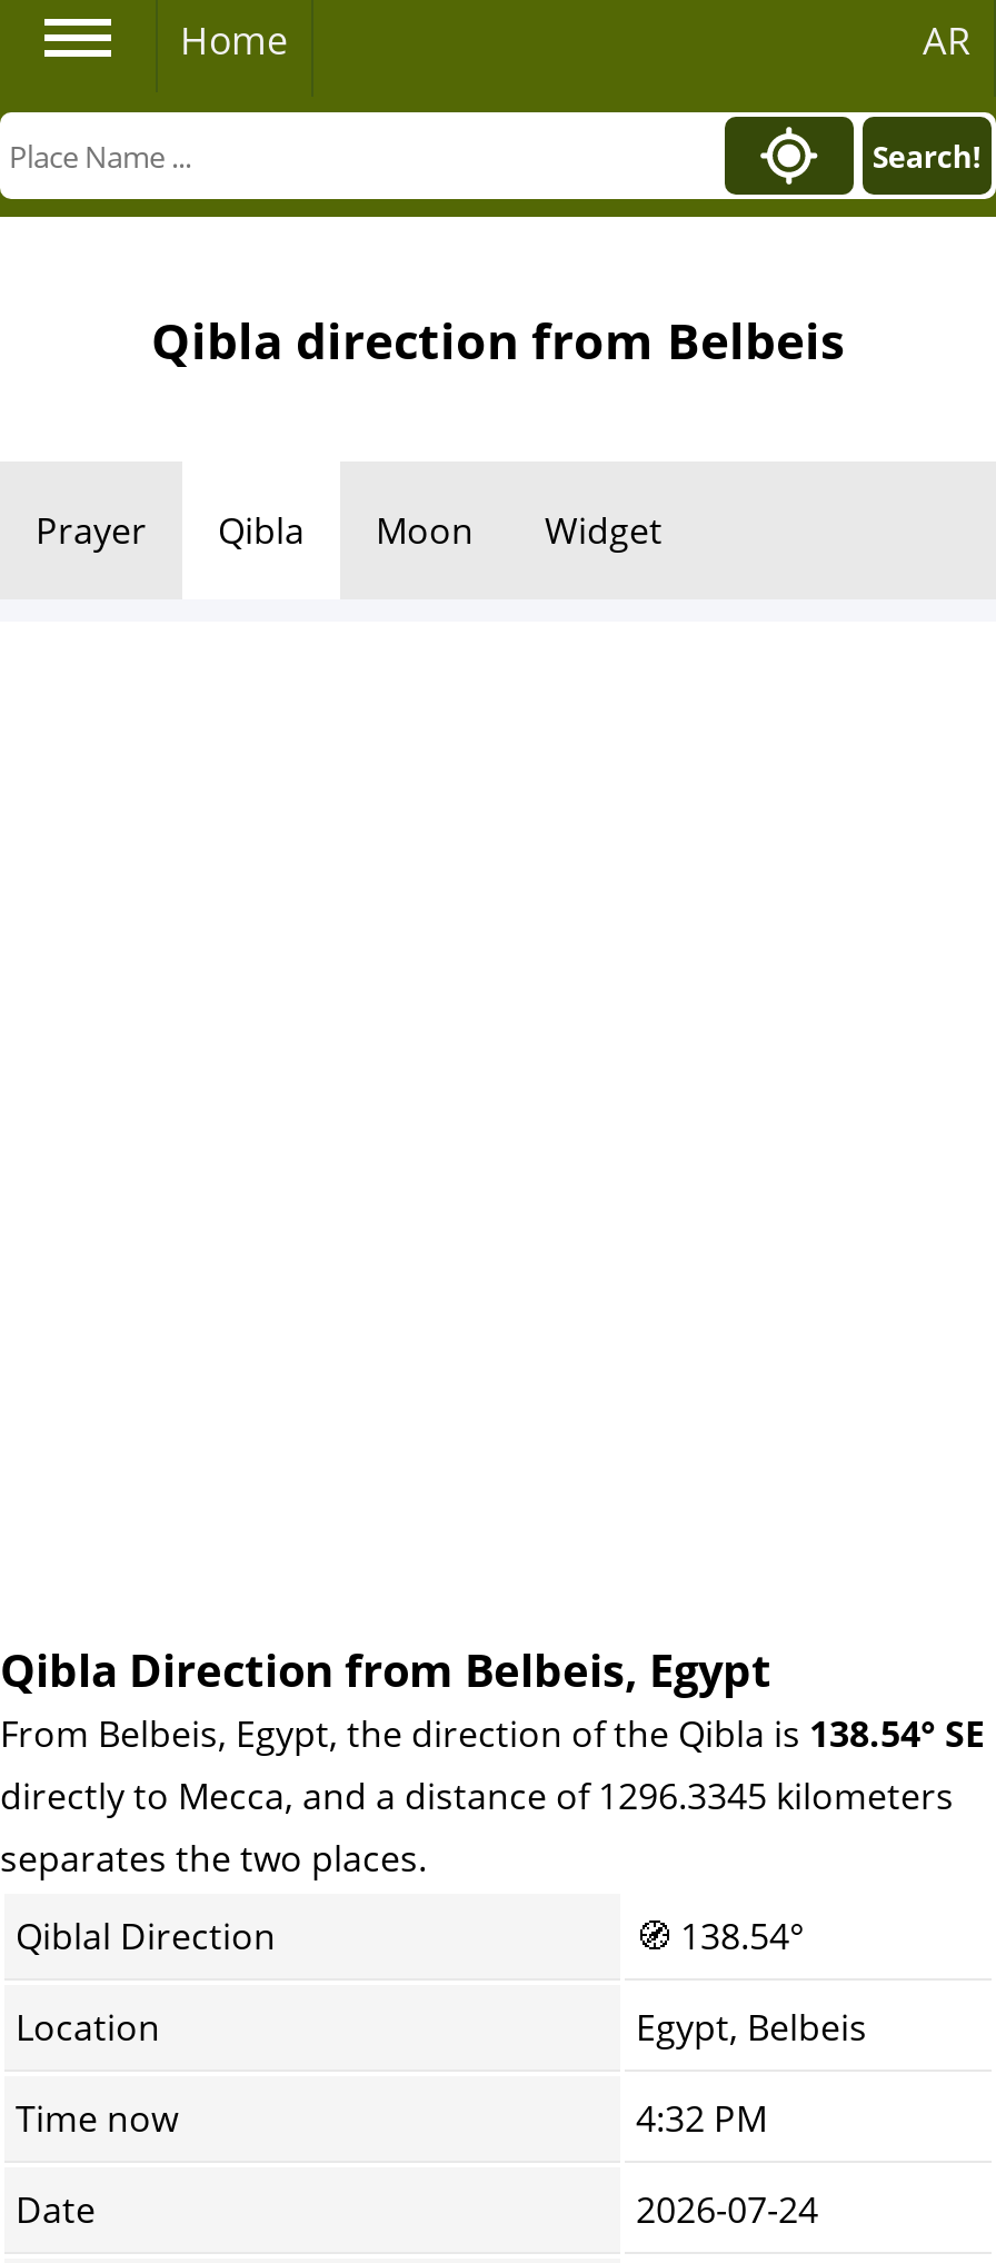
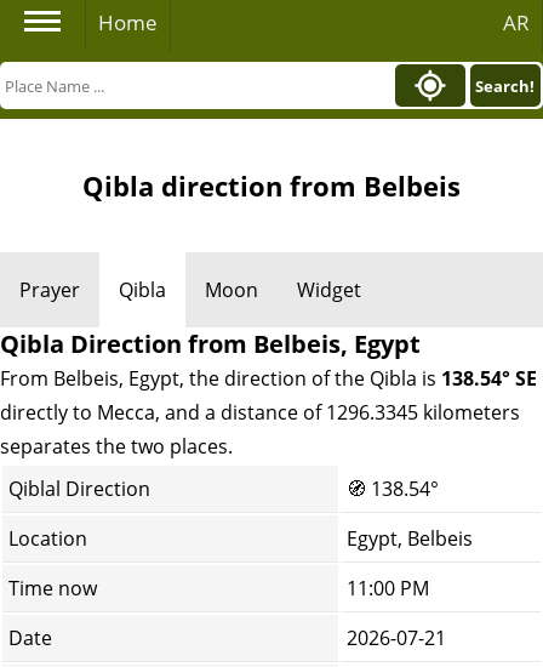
- 4:32 PM
+ 11:00 PM

- 2026-07-24
+ 2026-07-21
